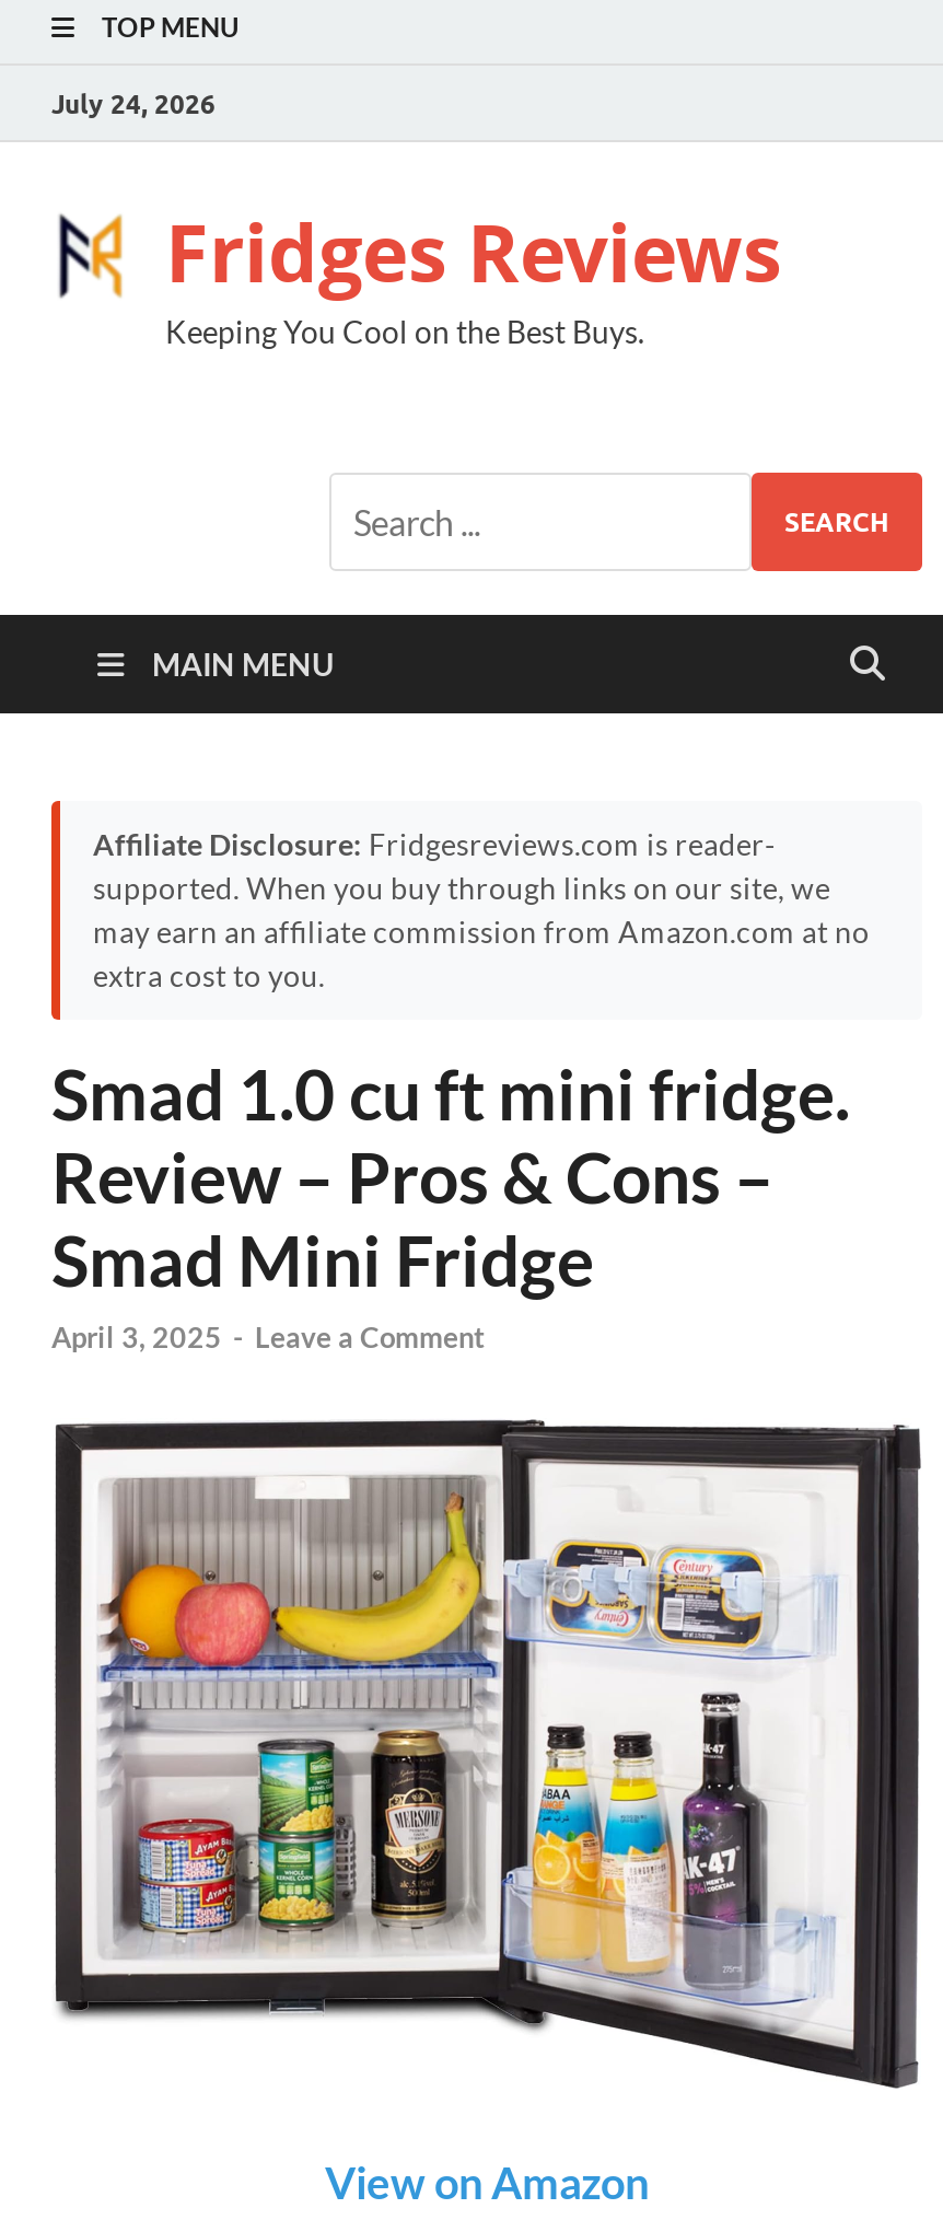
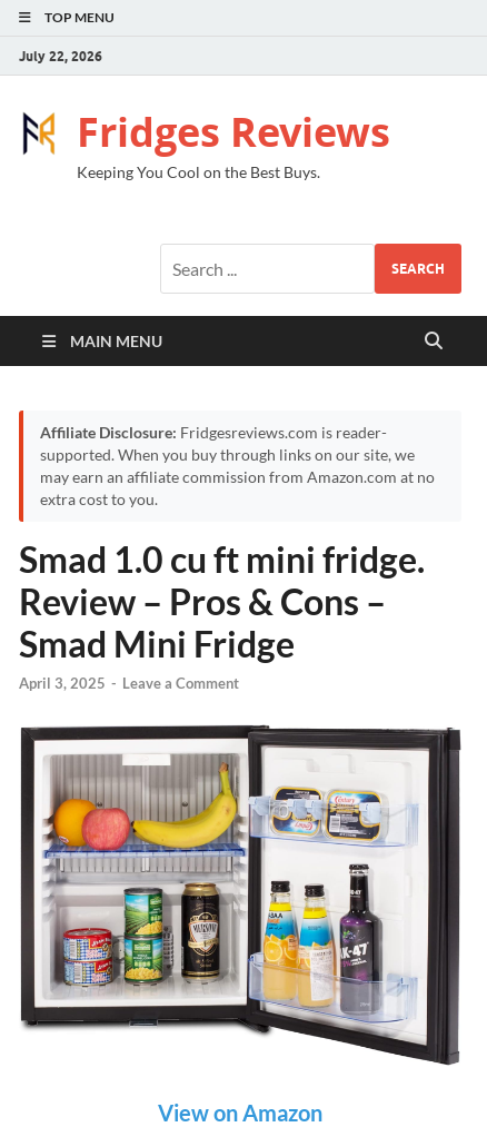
- July 24, 2026
+ July 22, 2026
